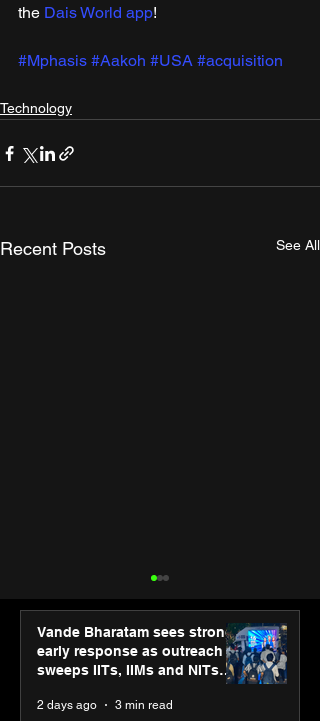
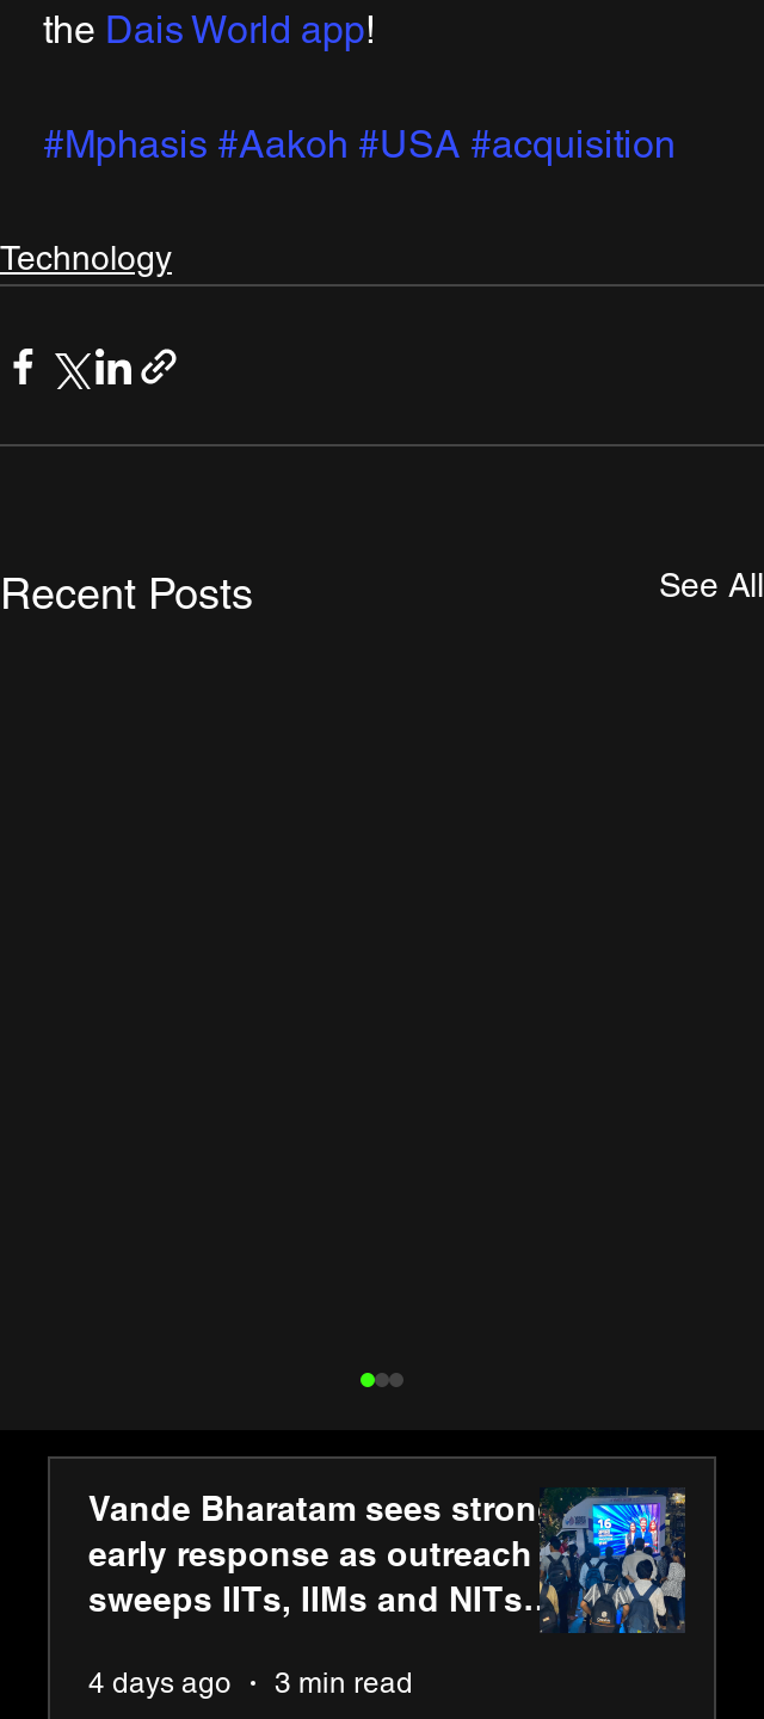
- 2 days ago 3 min read
+ 4 days ago 3 min read
